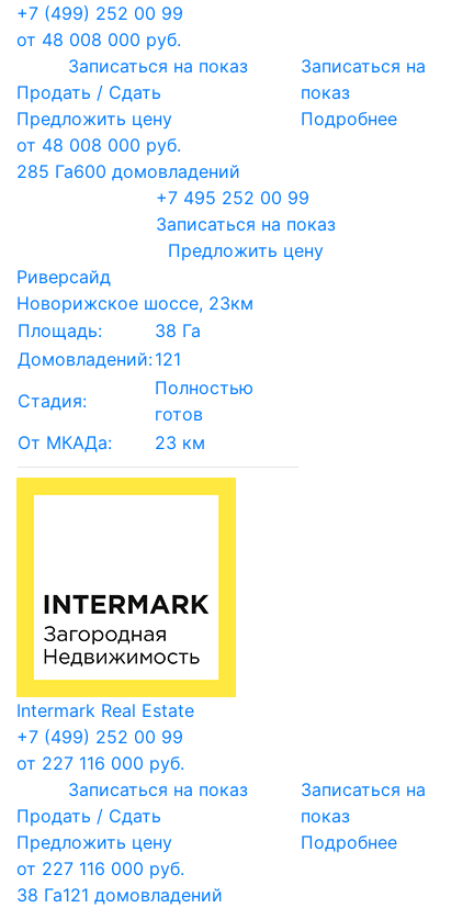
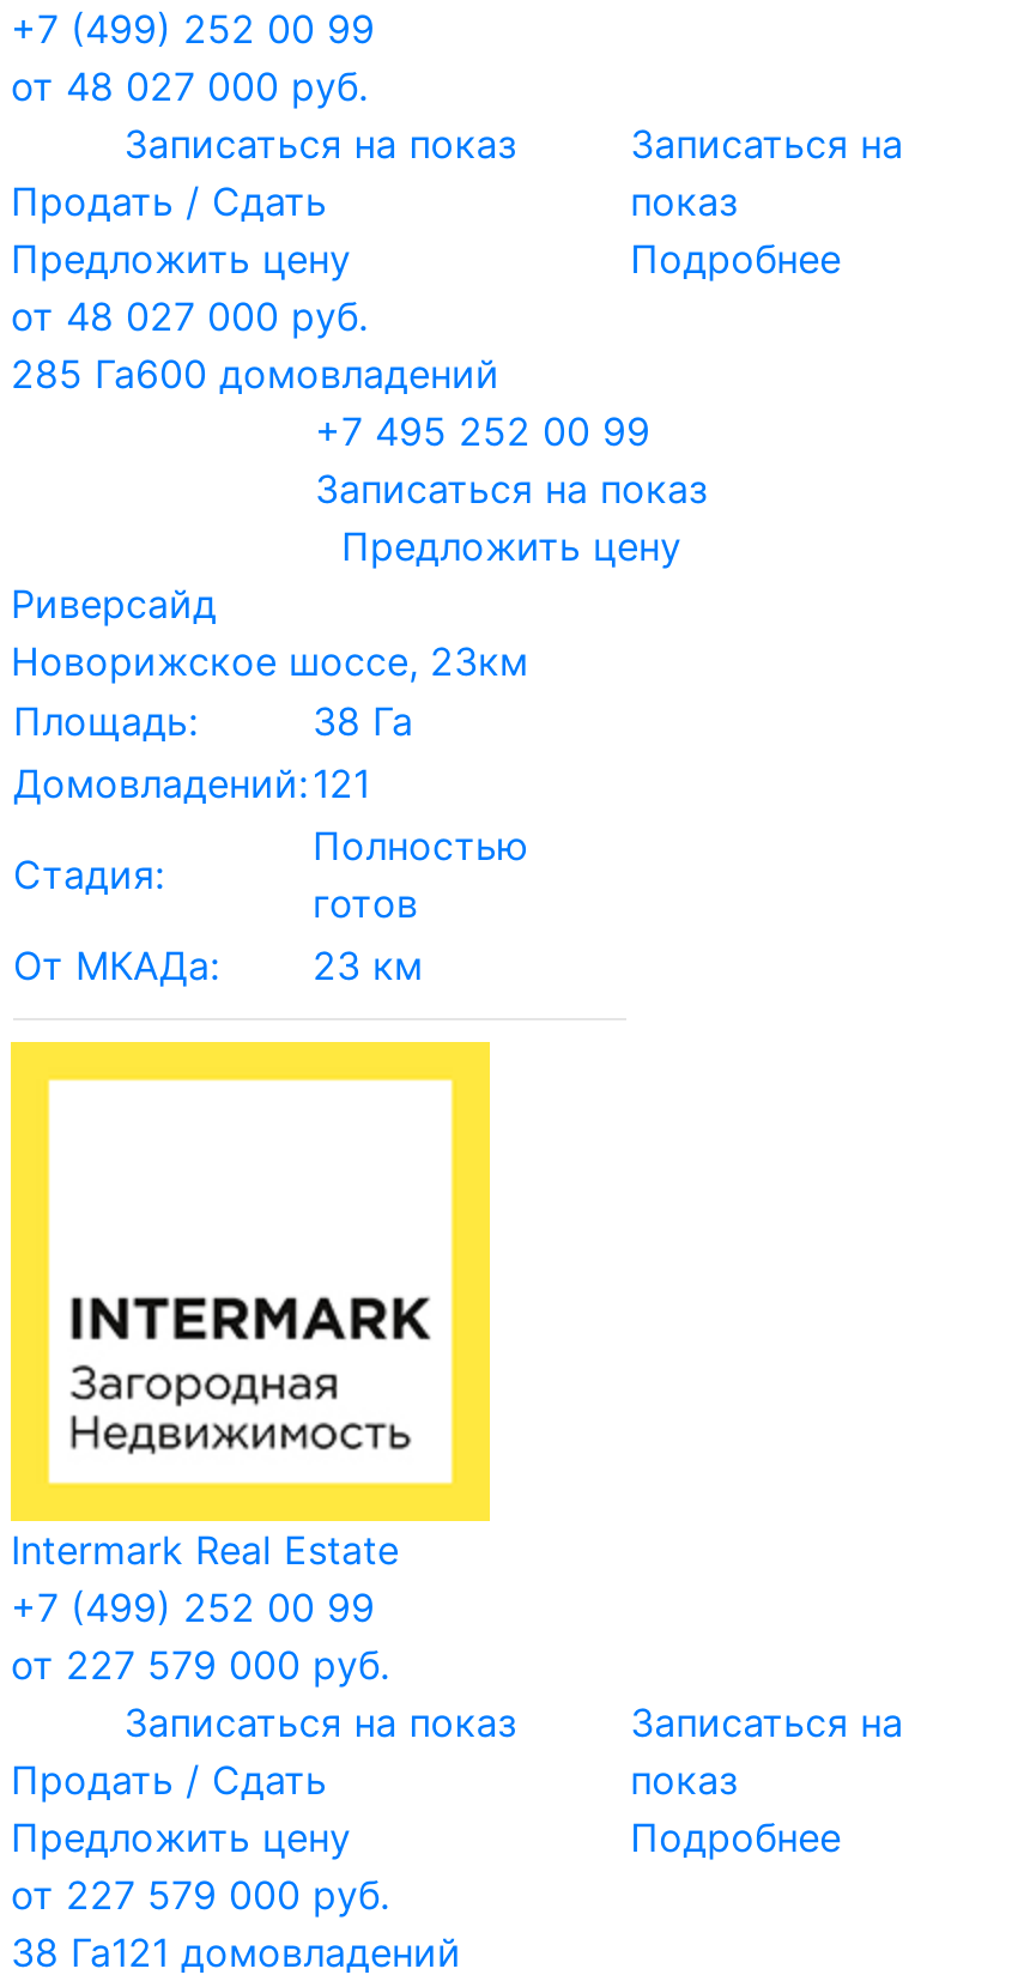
- от 48 008 000 руб.
+ от 48 027 000 руб.

- от 48 008 000 руб.
+ от 48 027 000 руб.

- от 227 116 000 руб.
+ от 227 579 000 руб.

- от 227 116 000 руб.
+ от 227 579 000 руб.
